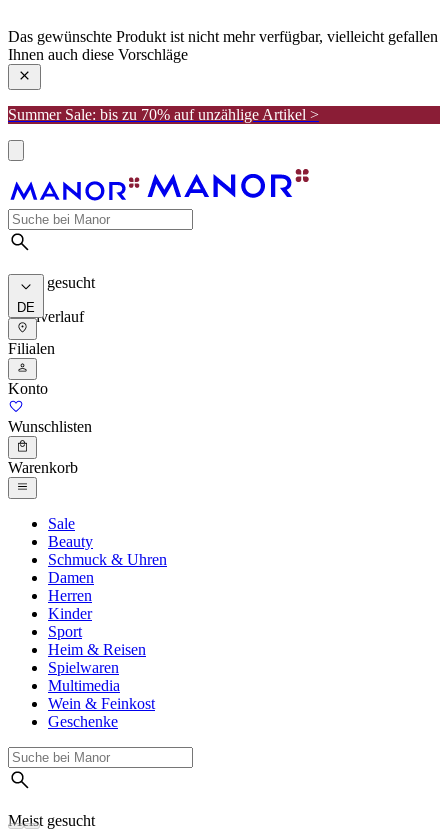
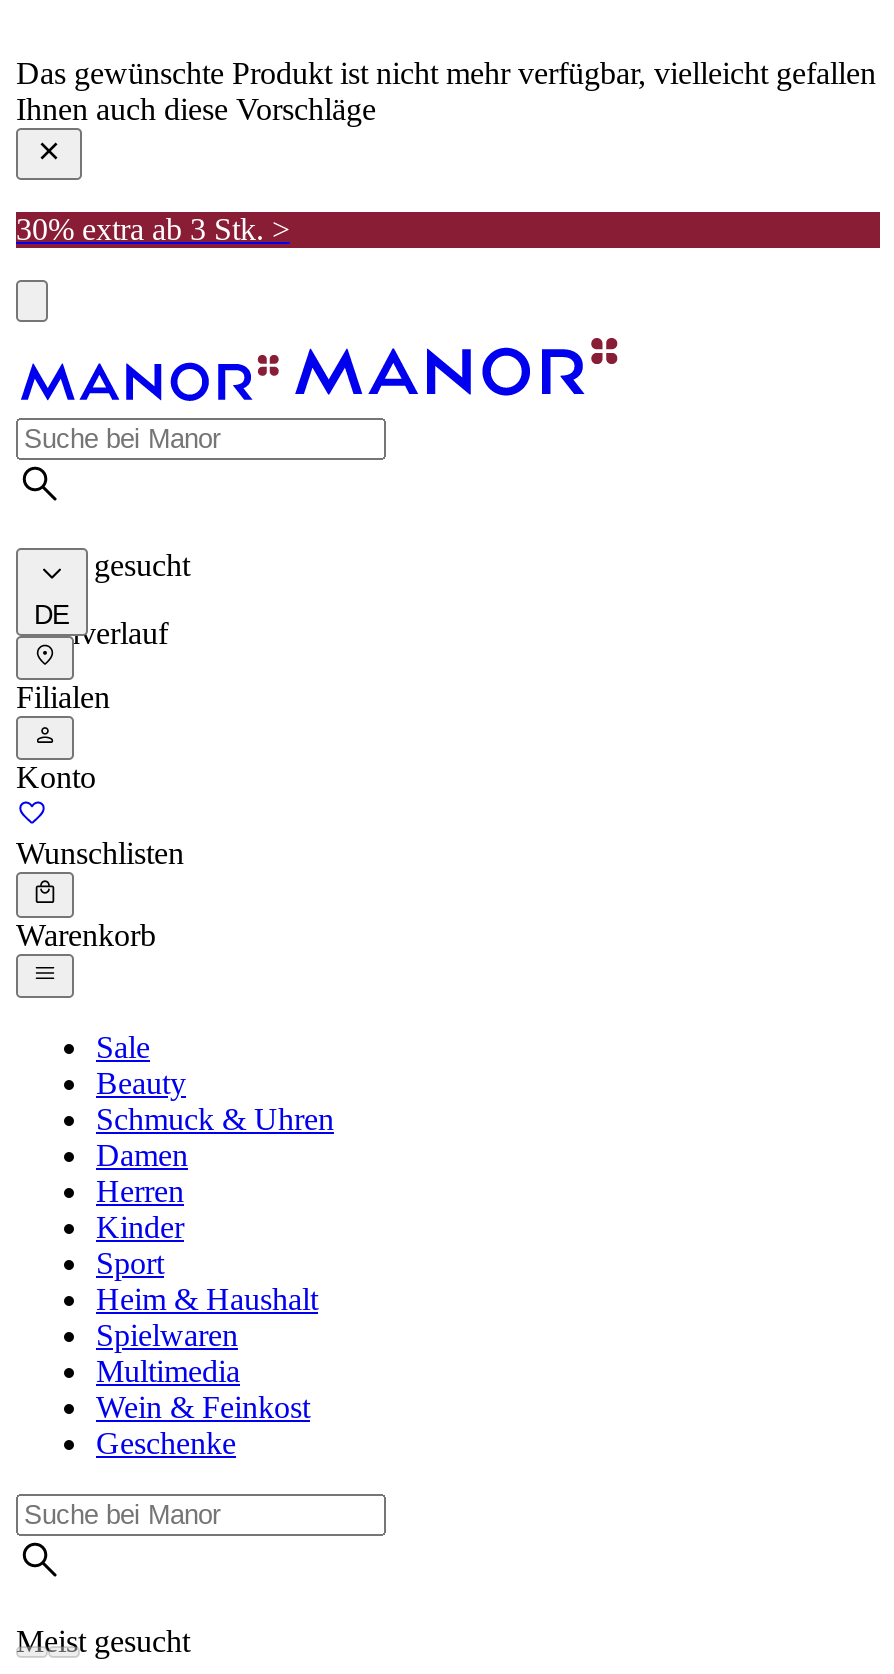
- Summer Sale: bis zu 70% auf unzählige Artikel >
+ 30% extra ab 3 Stk. >

- Heim & Reisen
+ Heim & Haushalt
